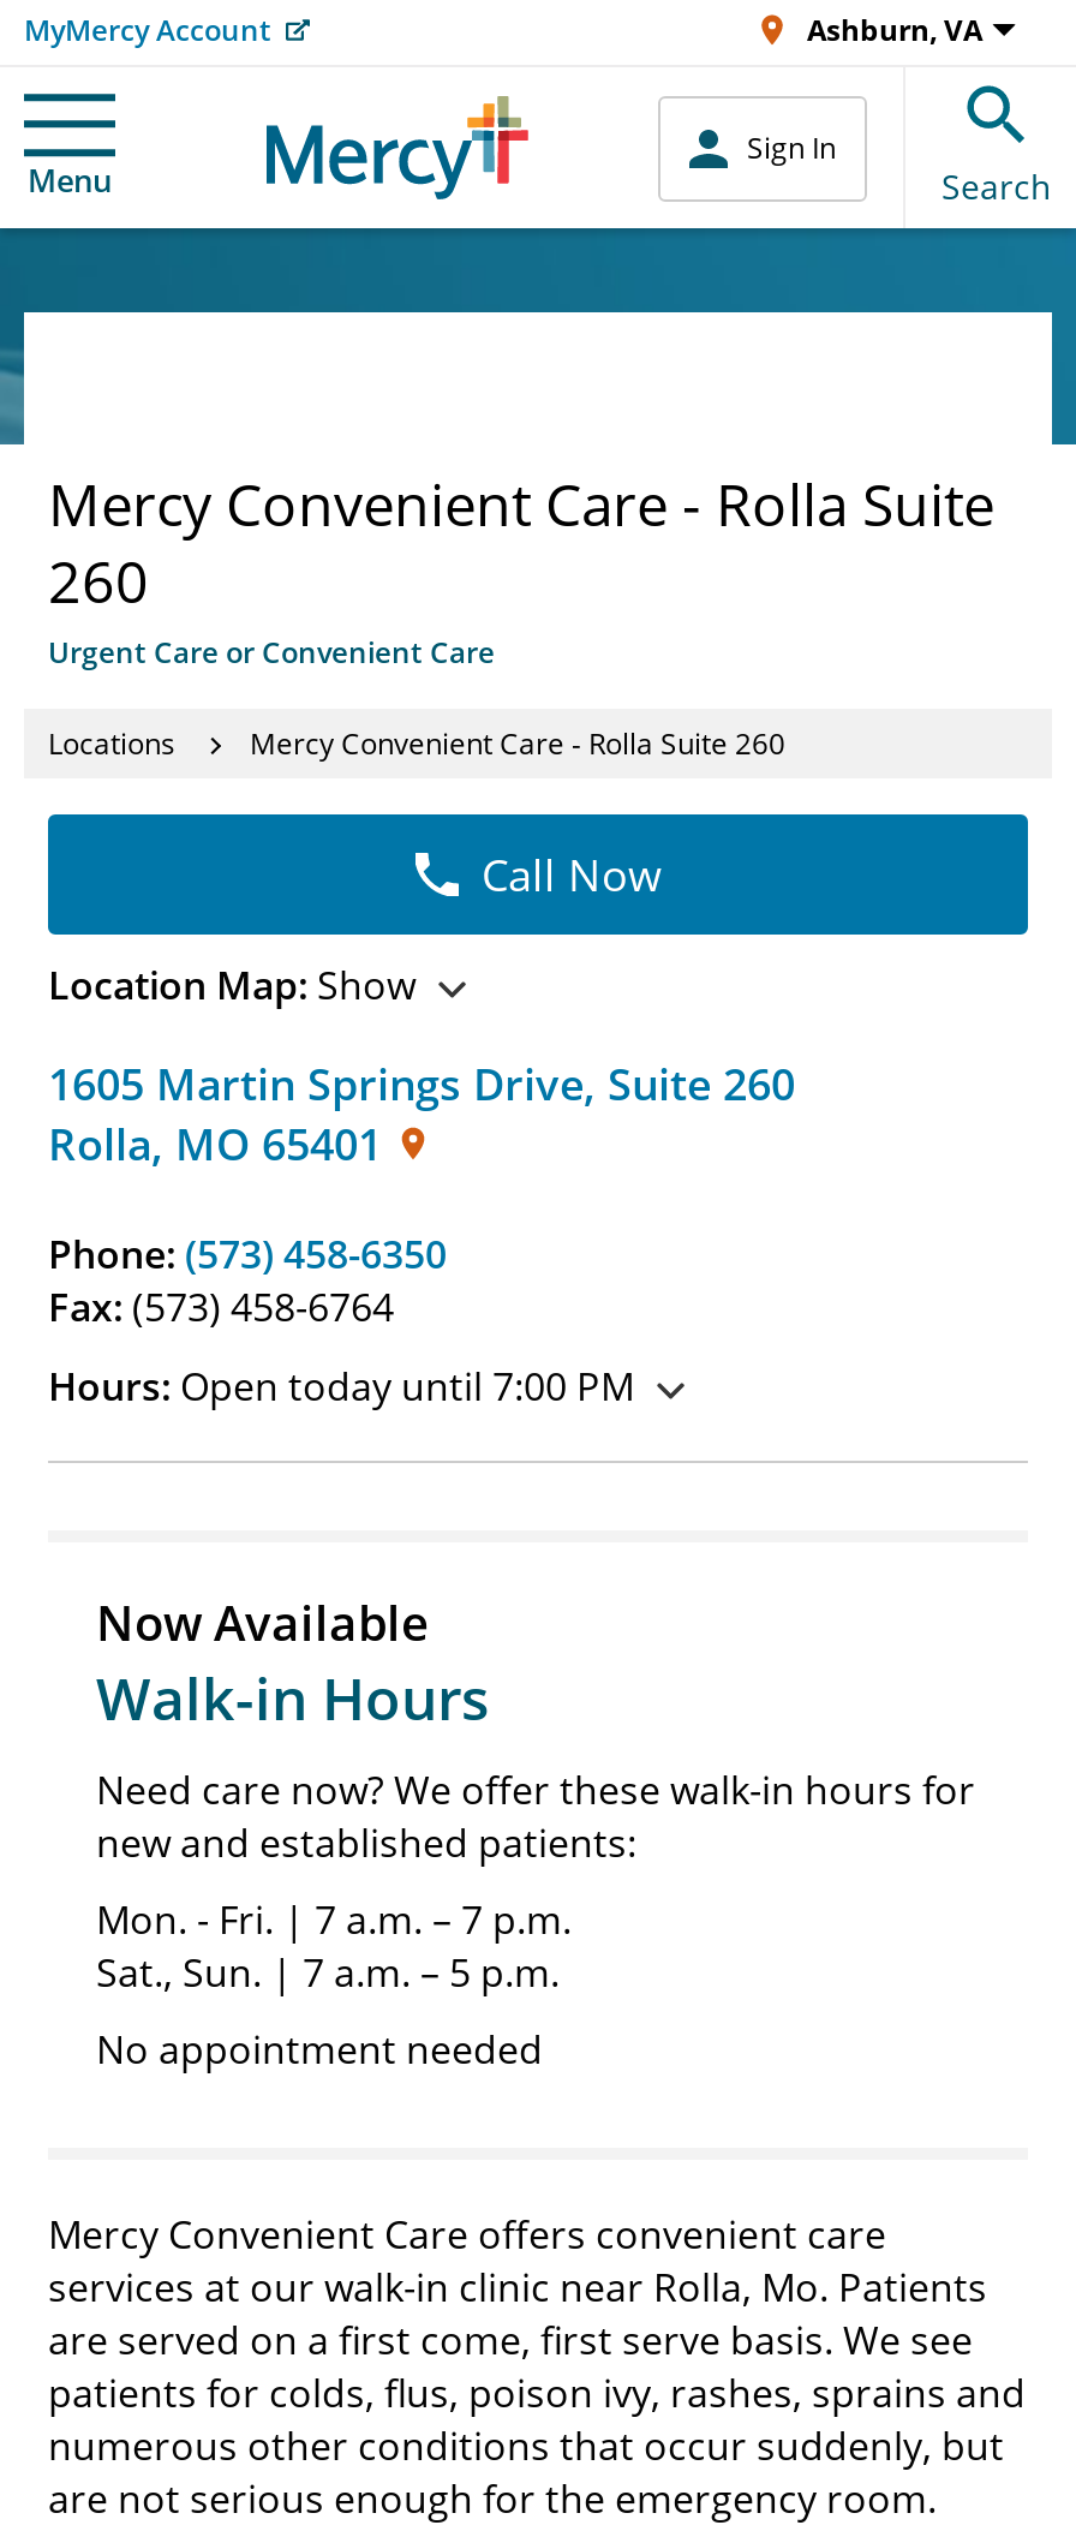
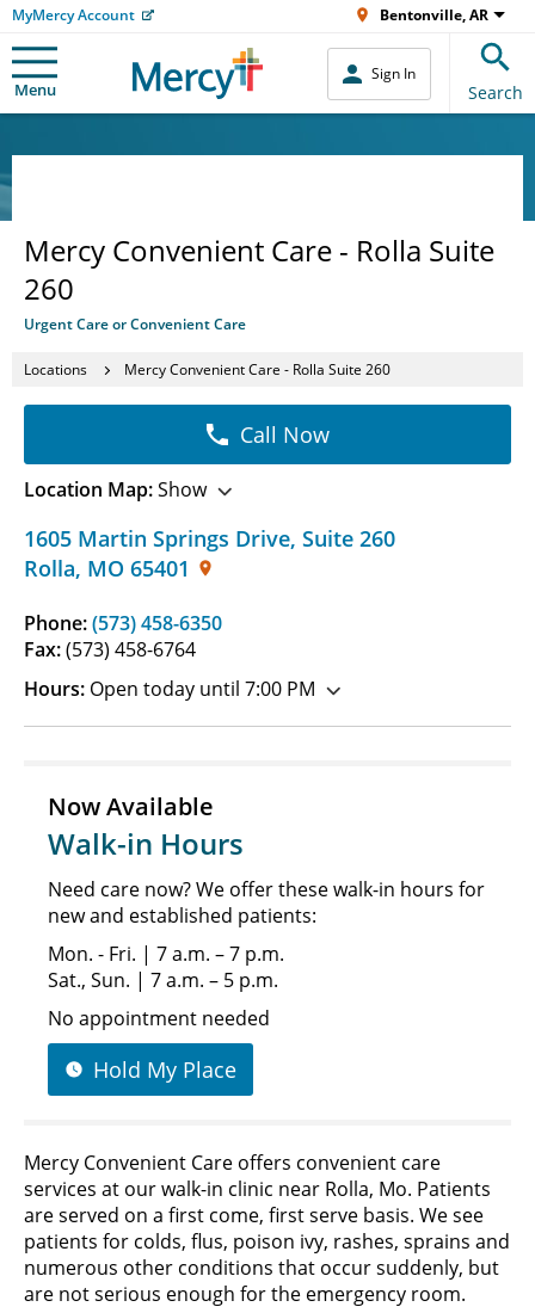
- Ashburn, VA
+ Bentonville, AR

+ Hold My Place
